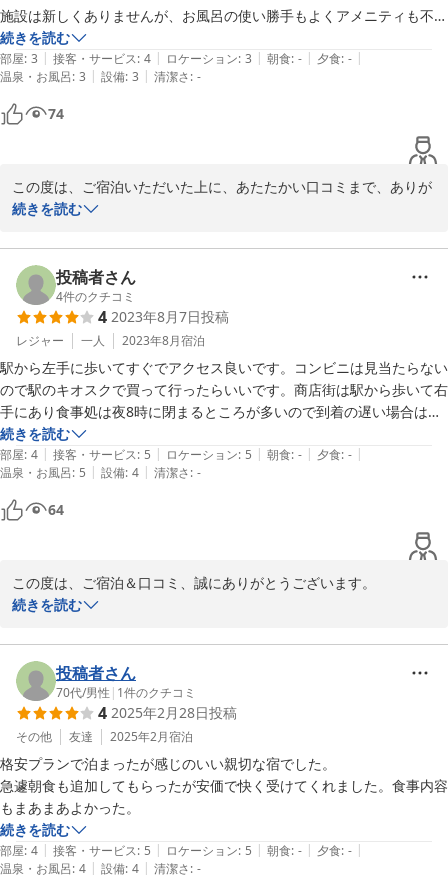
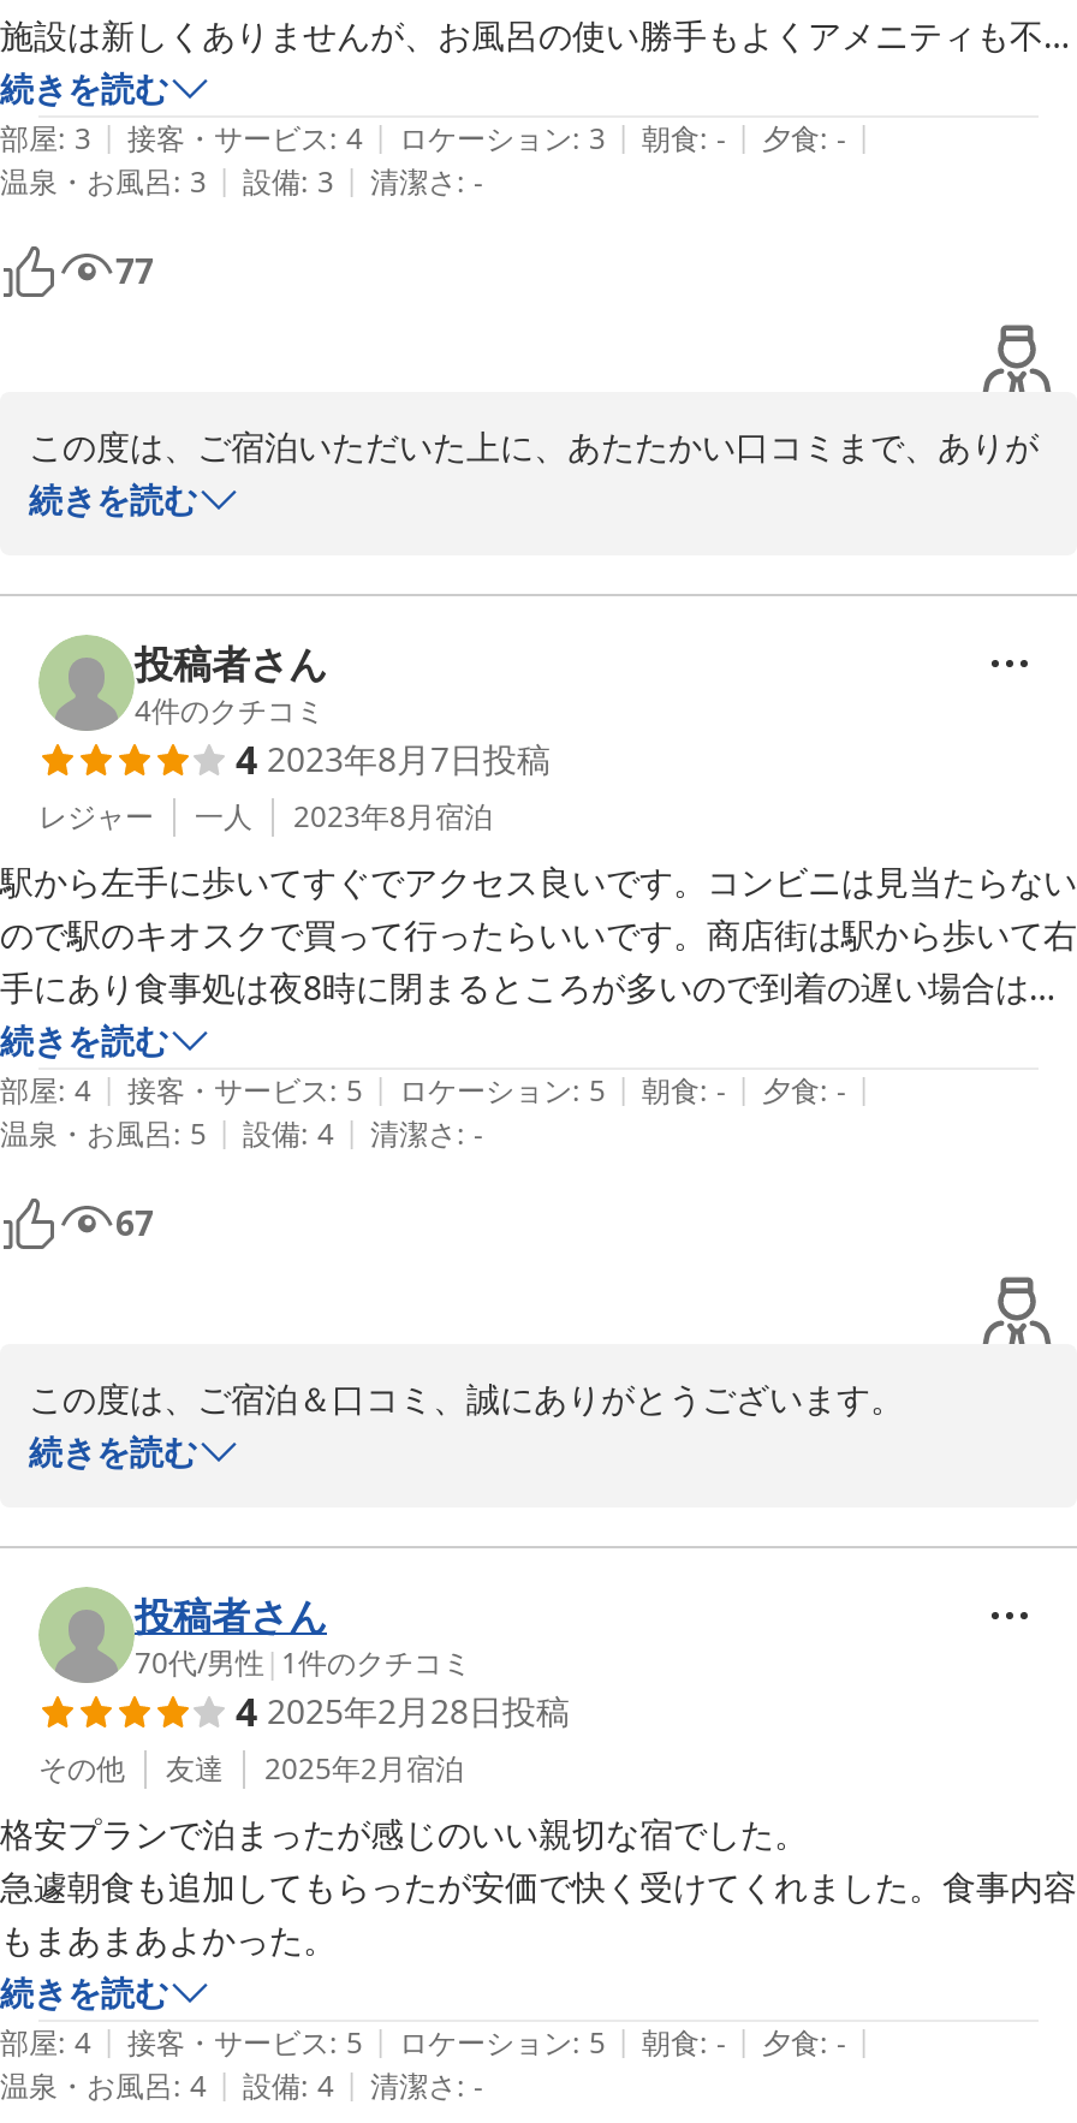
- 74
+ 77

- 64
+ 67
